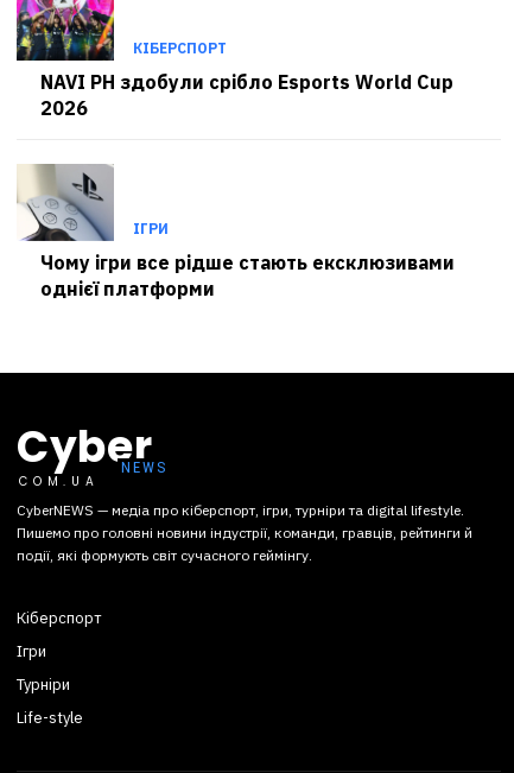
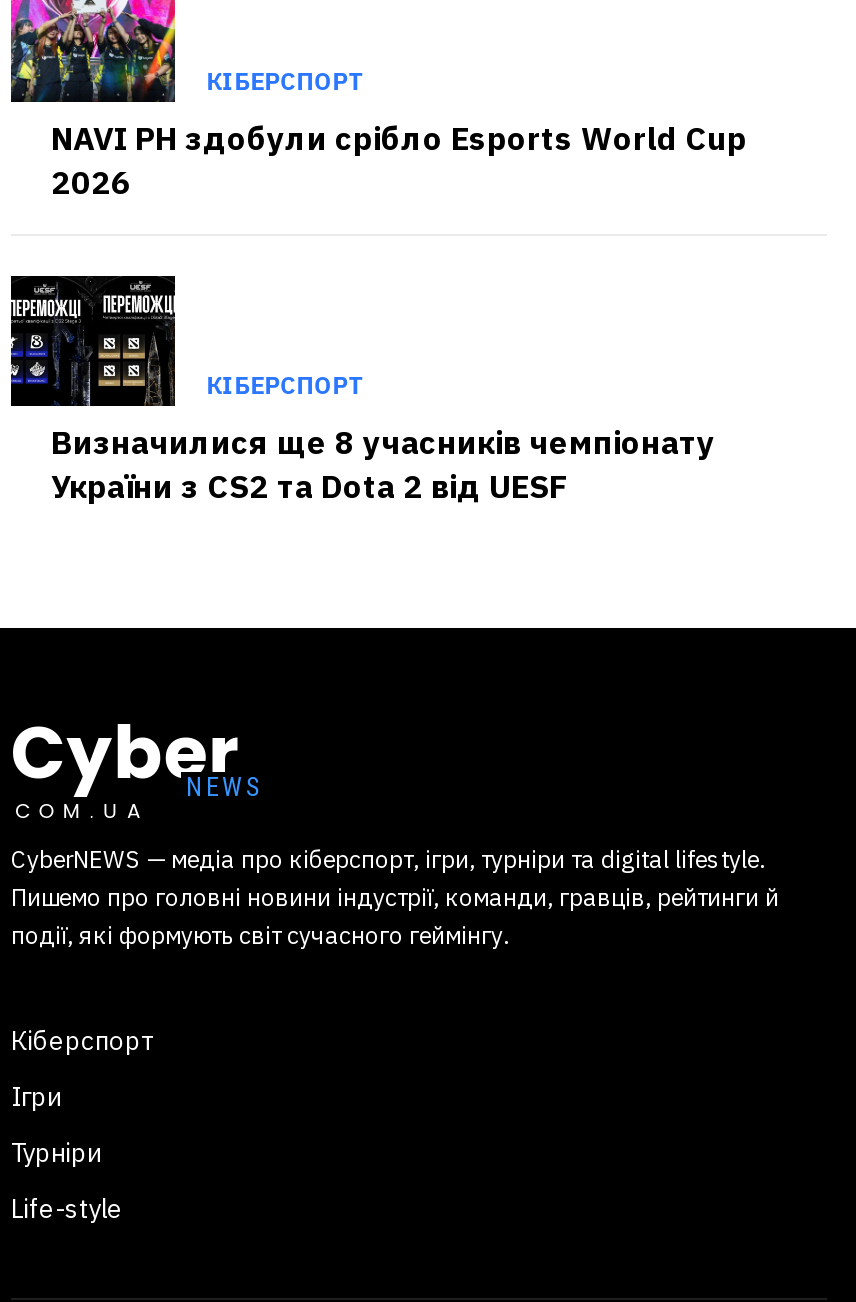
- [image]
- Чому ігри все рідше стають ексклюзивами
- однієї платформи
+ [image]
+ Визначилися ще 8 учасників чемпіонату
+ України з CS2 та Dota 2 від UESF

- ІГРИ
+ КІБЕРСПОРТ
